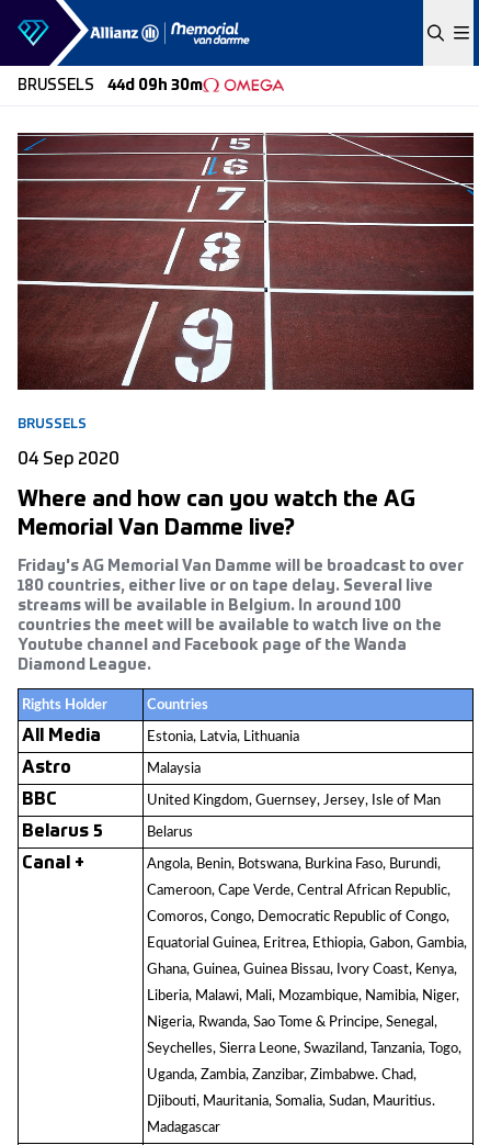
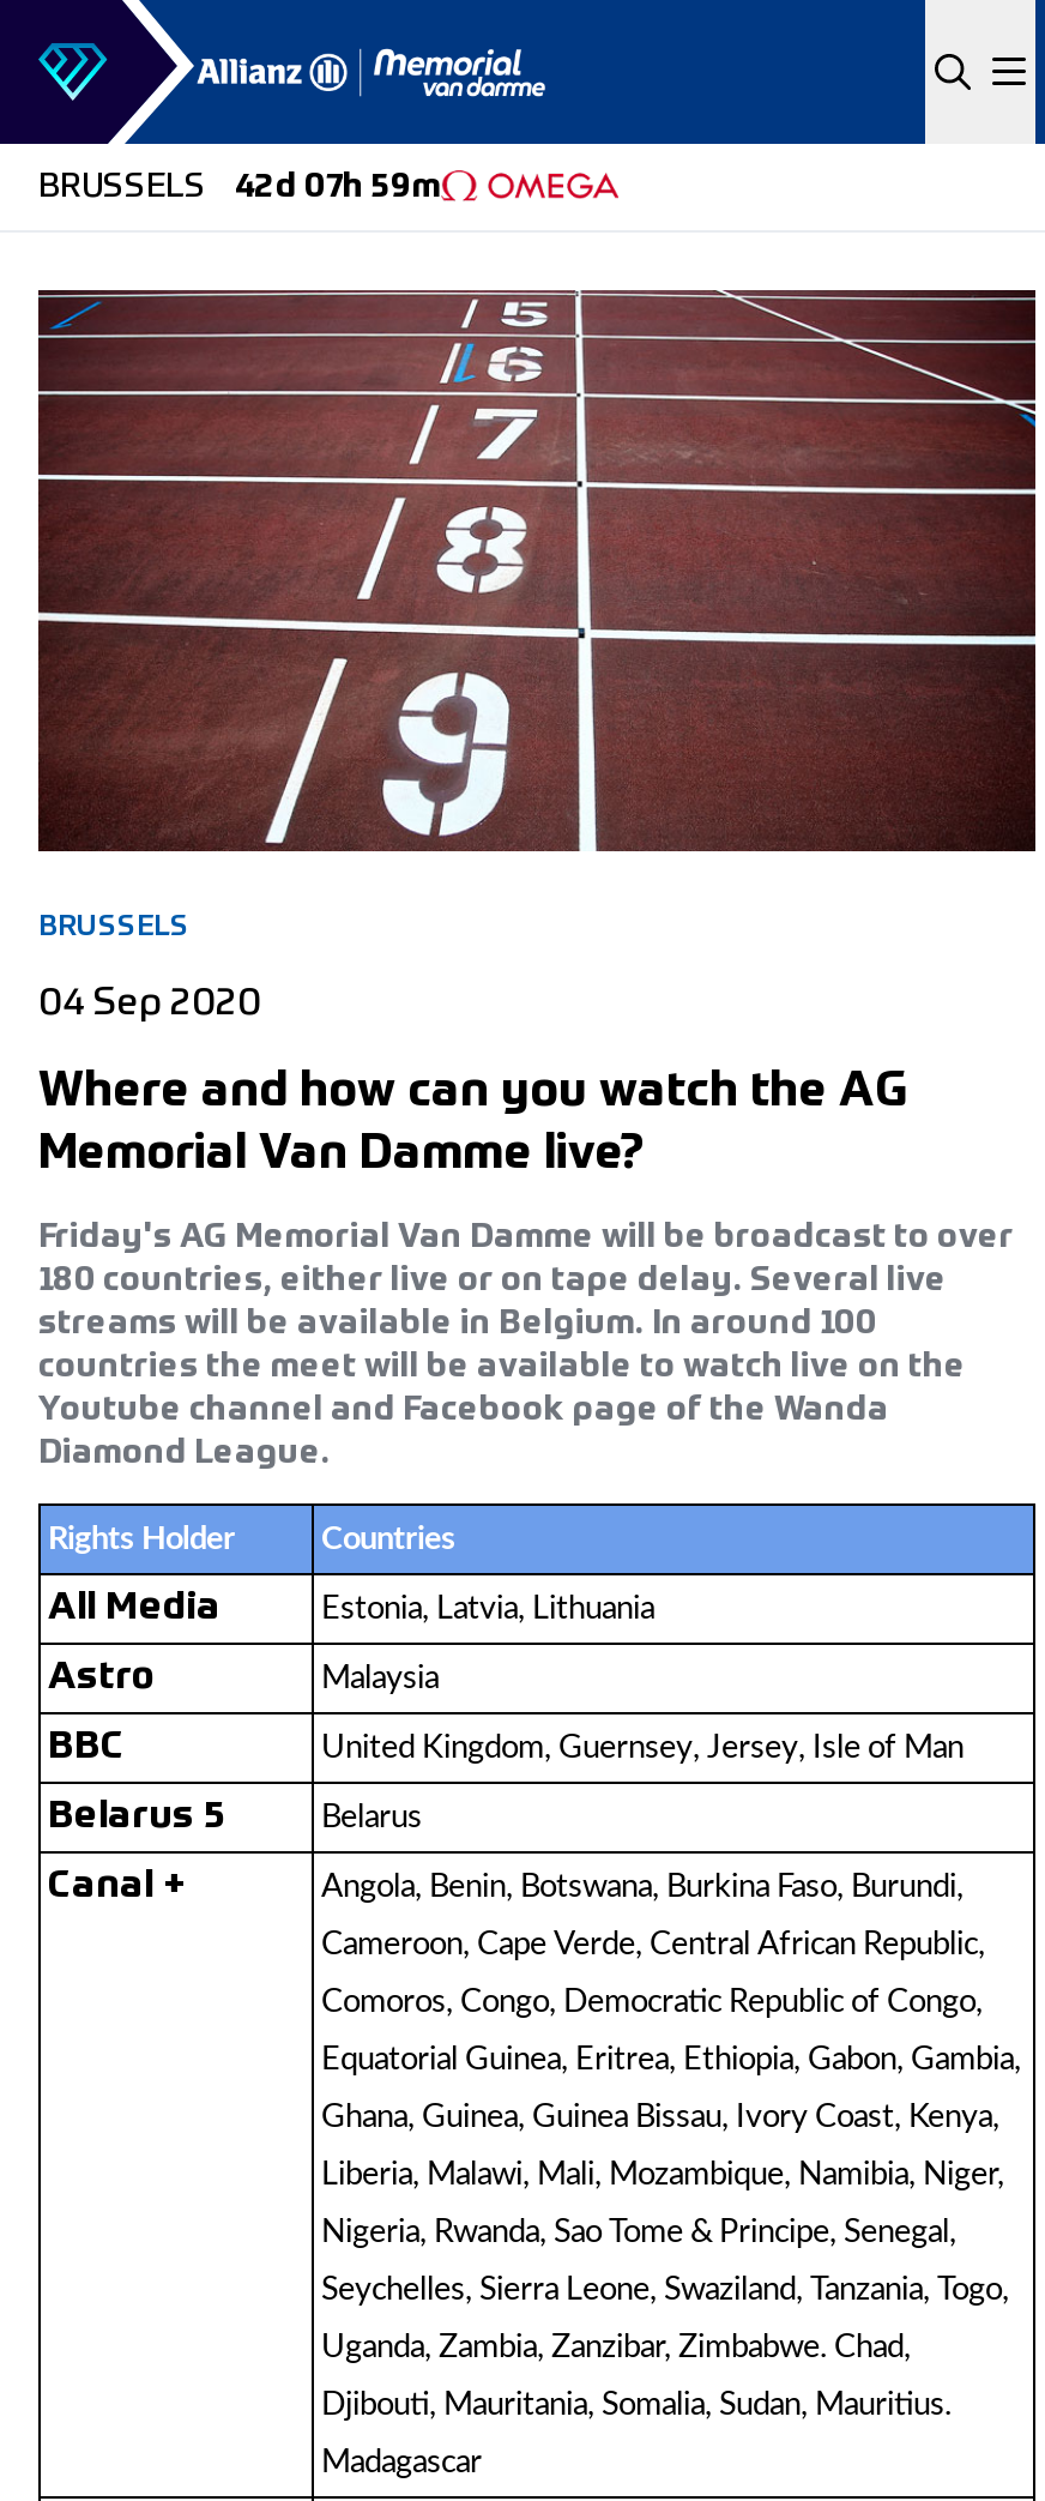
- BRUSSELS 44d 09h 30m
+ BRUSSELS 42d 07h 59m
